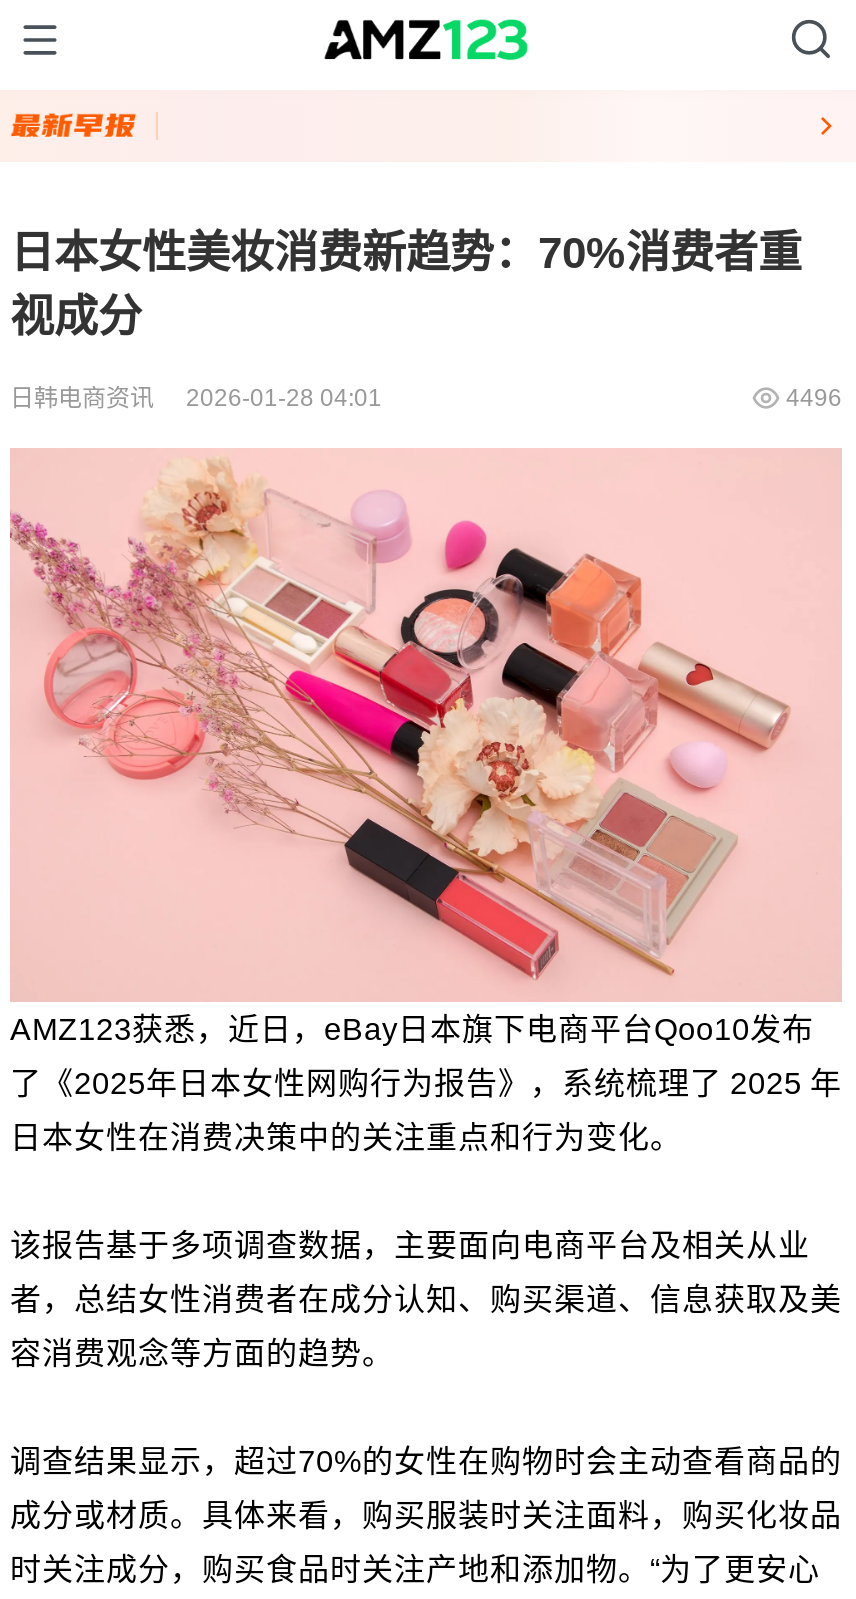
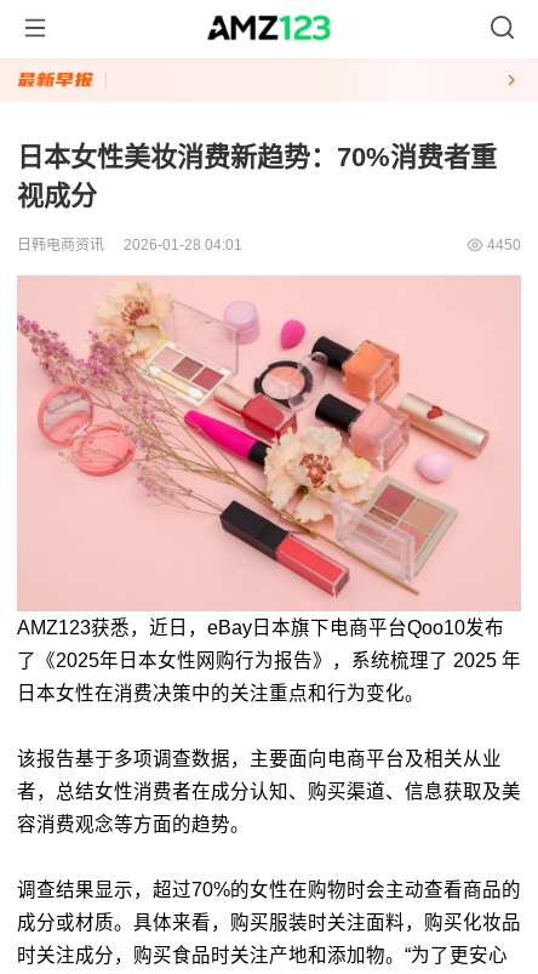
- 4496
+ 4450
